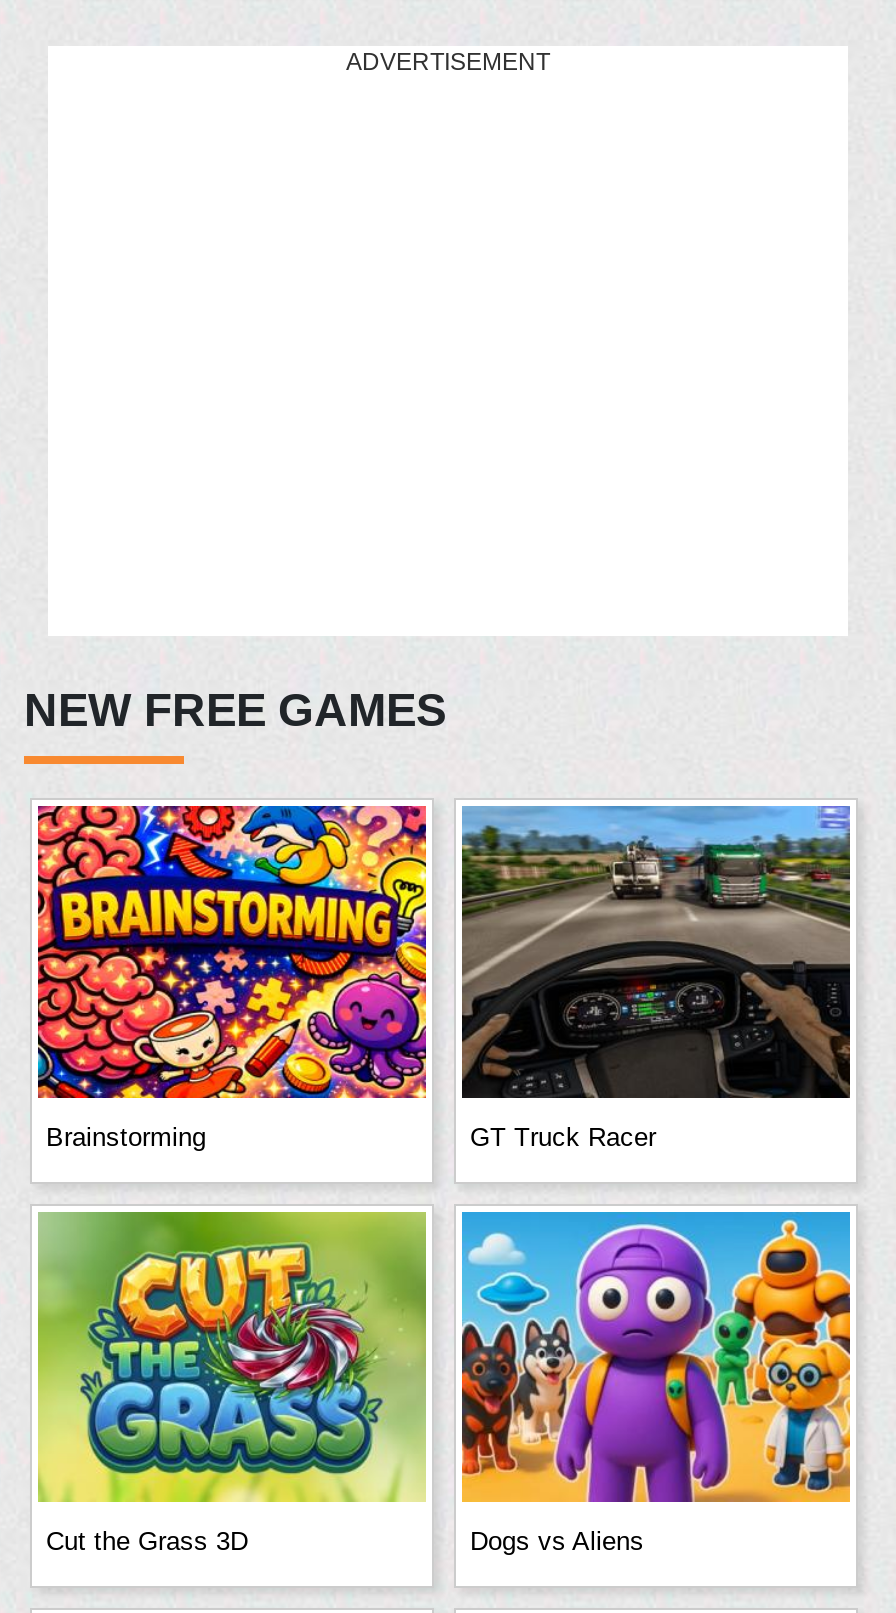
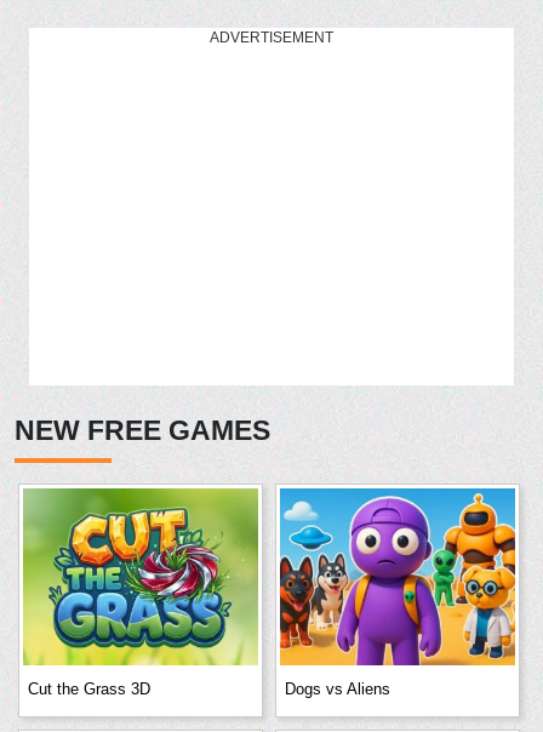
- [image]
- Brainstorming
- GT Truck Racer

- [image]
